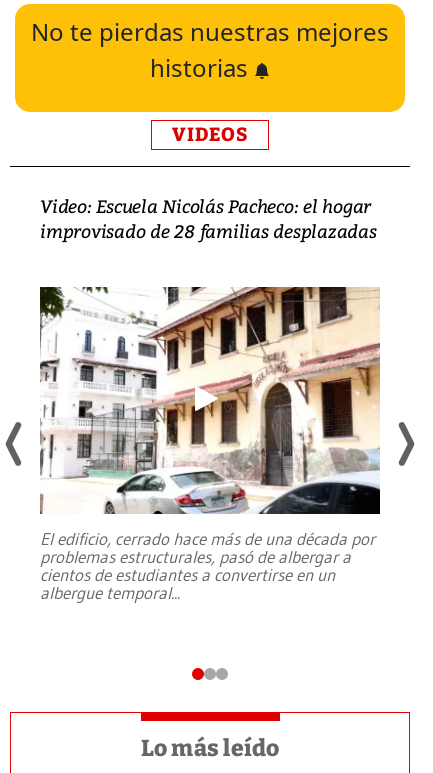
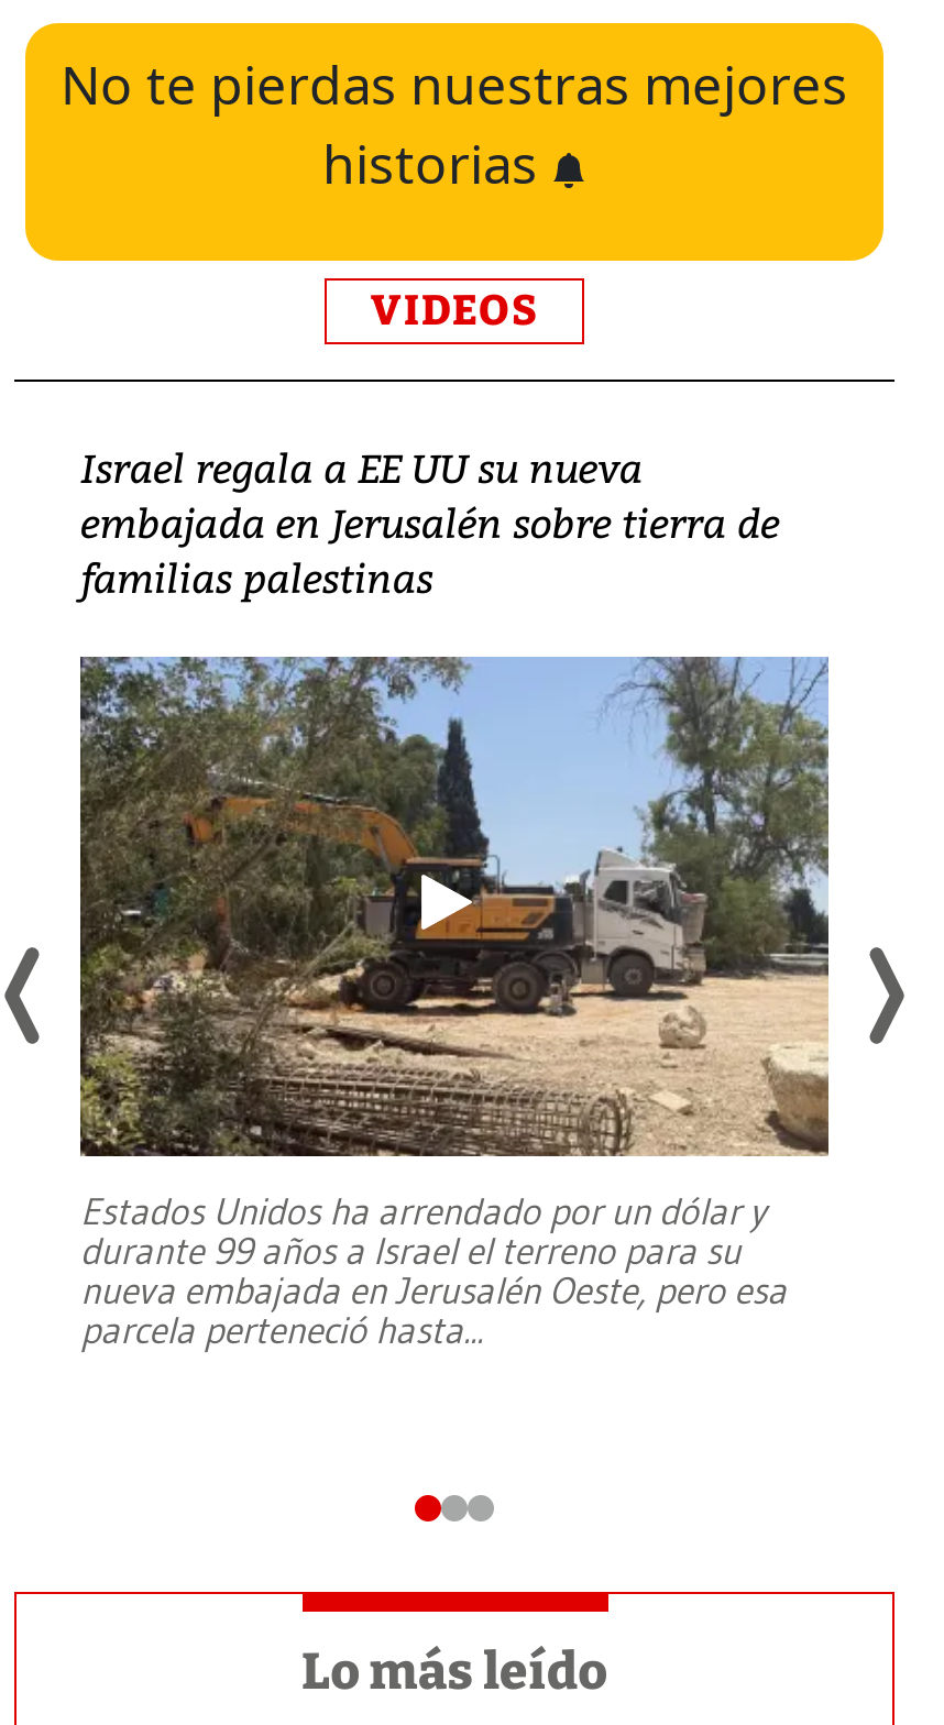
- Video: Escuela Nicolás Pacheco: el hogar
- improvisado de 28 familias desplazadas
+ Israel regala a EE UU su nueva
+ embajada en Jerusalén sobre tierra de
+ familias palestinas

- [image]
- El edificio, cerrado hace más de una década por
- problemas estructurales, pasó de albergar a
- cientos de estudiantes a convertirse en un
- albergue temporal...
+ [image]
+ Estados Unidos ha arrendado por un dólar y
+ durante 99 años a Israel el terreno para su
+ nueva embajada en Jerusalén Oeste, pero esa
+ parcela perteneció hasta...
